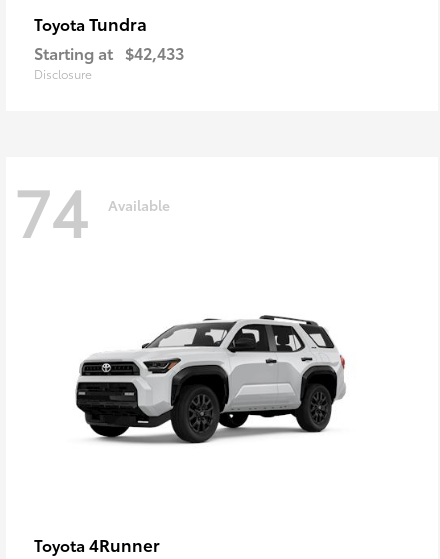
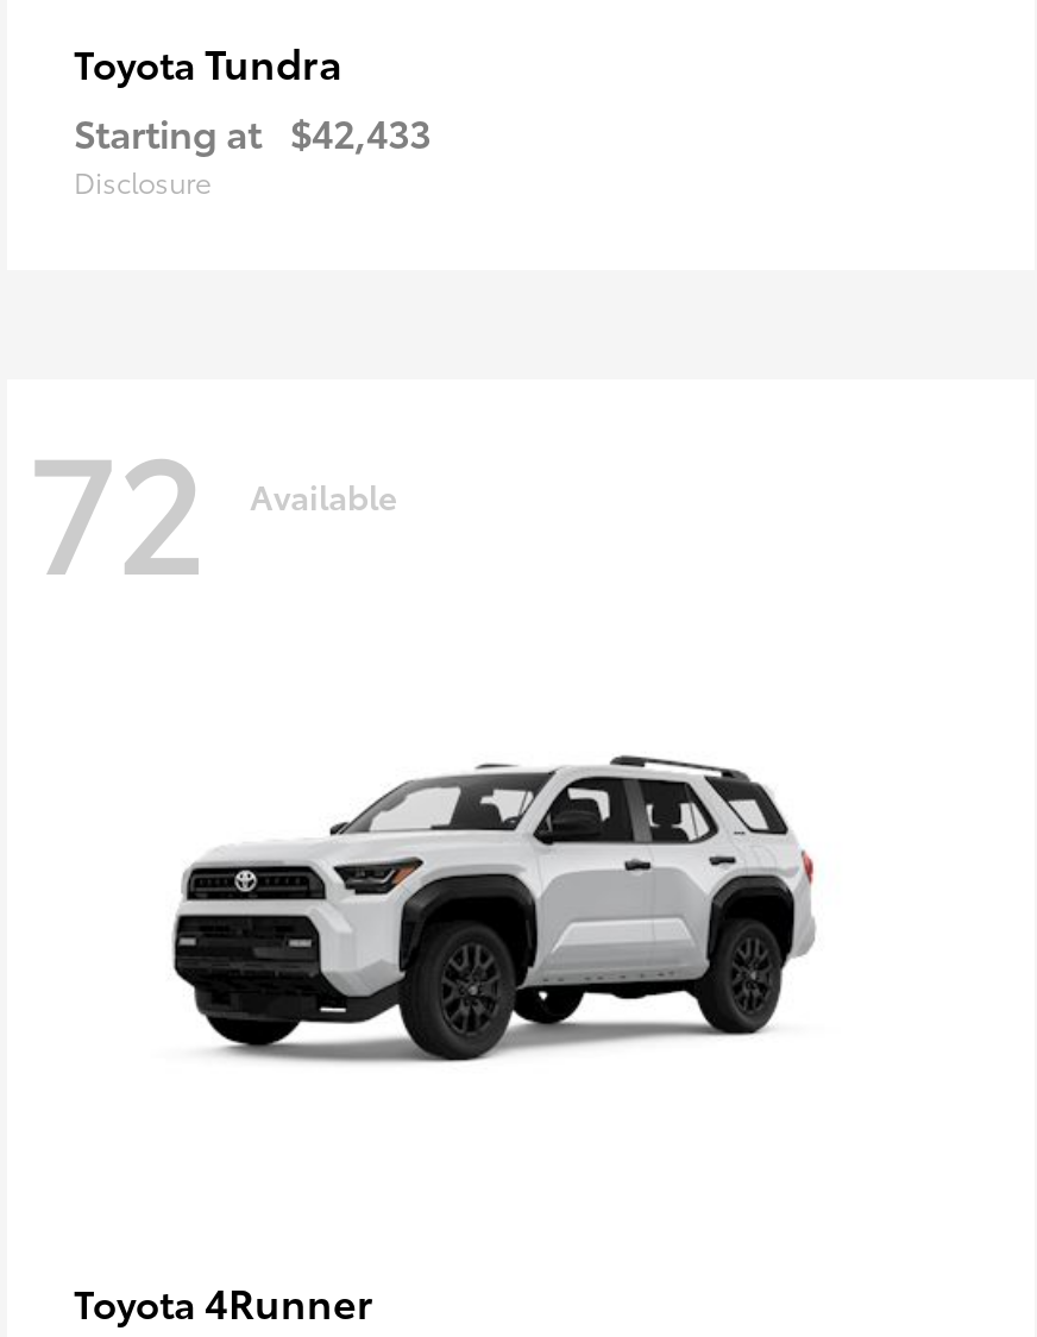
- 74 Available
+ 72 Available
